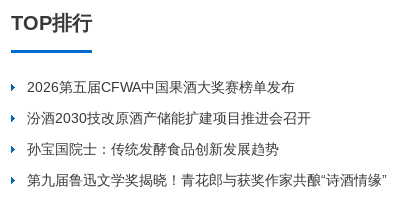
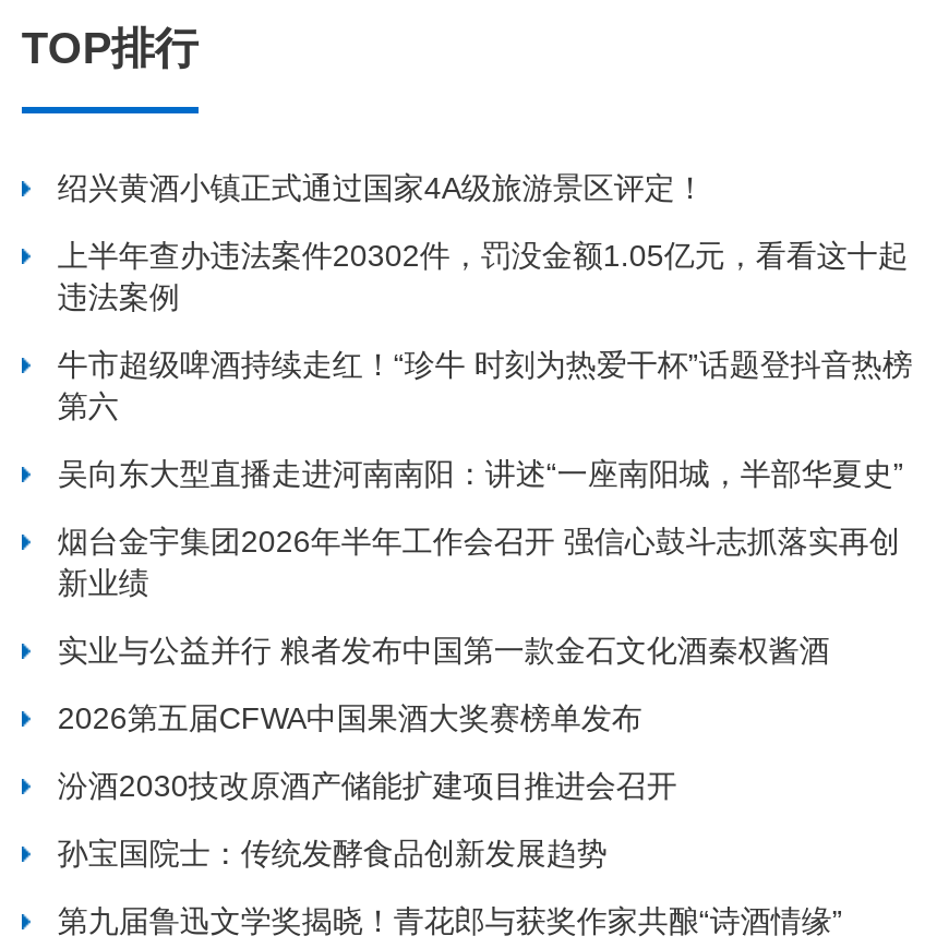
+ 绍兴黄酒小镇正式通过国家4A级旅游景区评定！
+ 上半年查办违法案件20302件，罚没金额1.05亿元，看看这十起
+ 违法案例
+ 牛市超级啤酒持续走红！“珍牛 时刻为热爱干杯”话题登抖音热榜
+ 第六
+ 吴向东大型直播走进河南南阳：讲述“一座南阳城，半部华夏史”
+ 烟台金宇集团2026年半年工作会召开 强信心鼓斗志抓落实再创
+ 新业绩
+ 实业与公益并行 粮者发布中国第一款金石文化酒秦权酱酒
